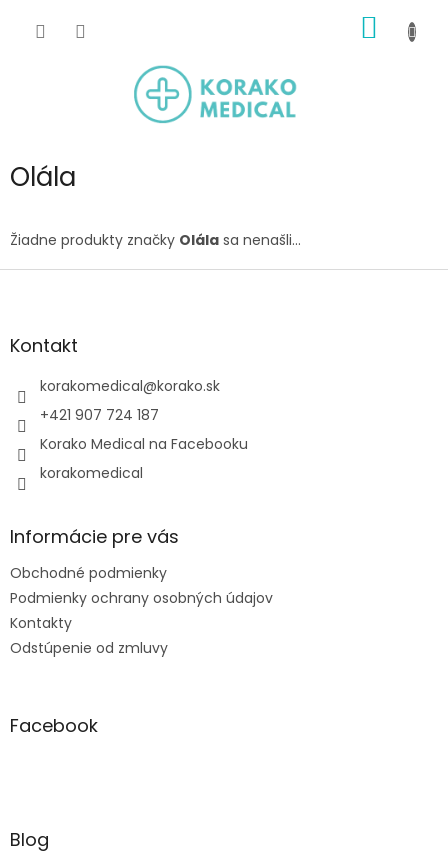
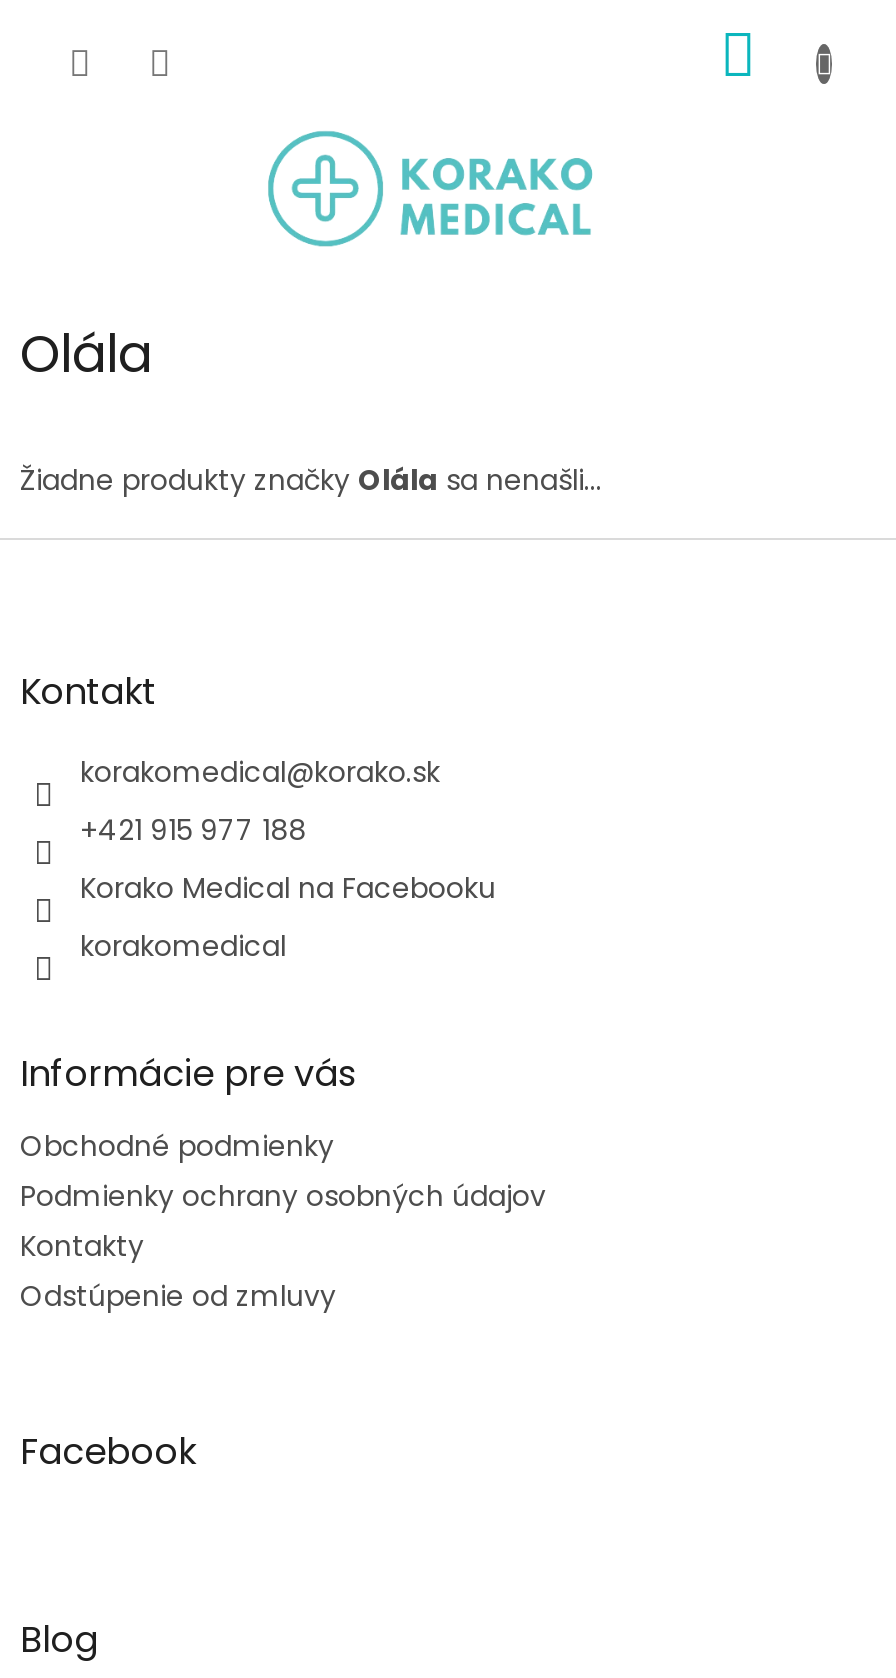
- +421 907 724 187
+ +421 915 977 188
